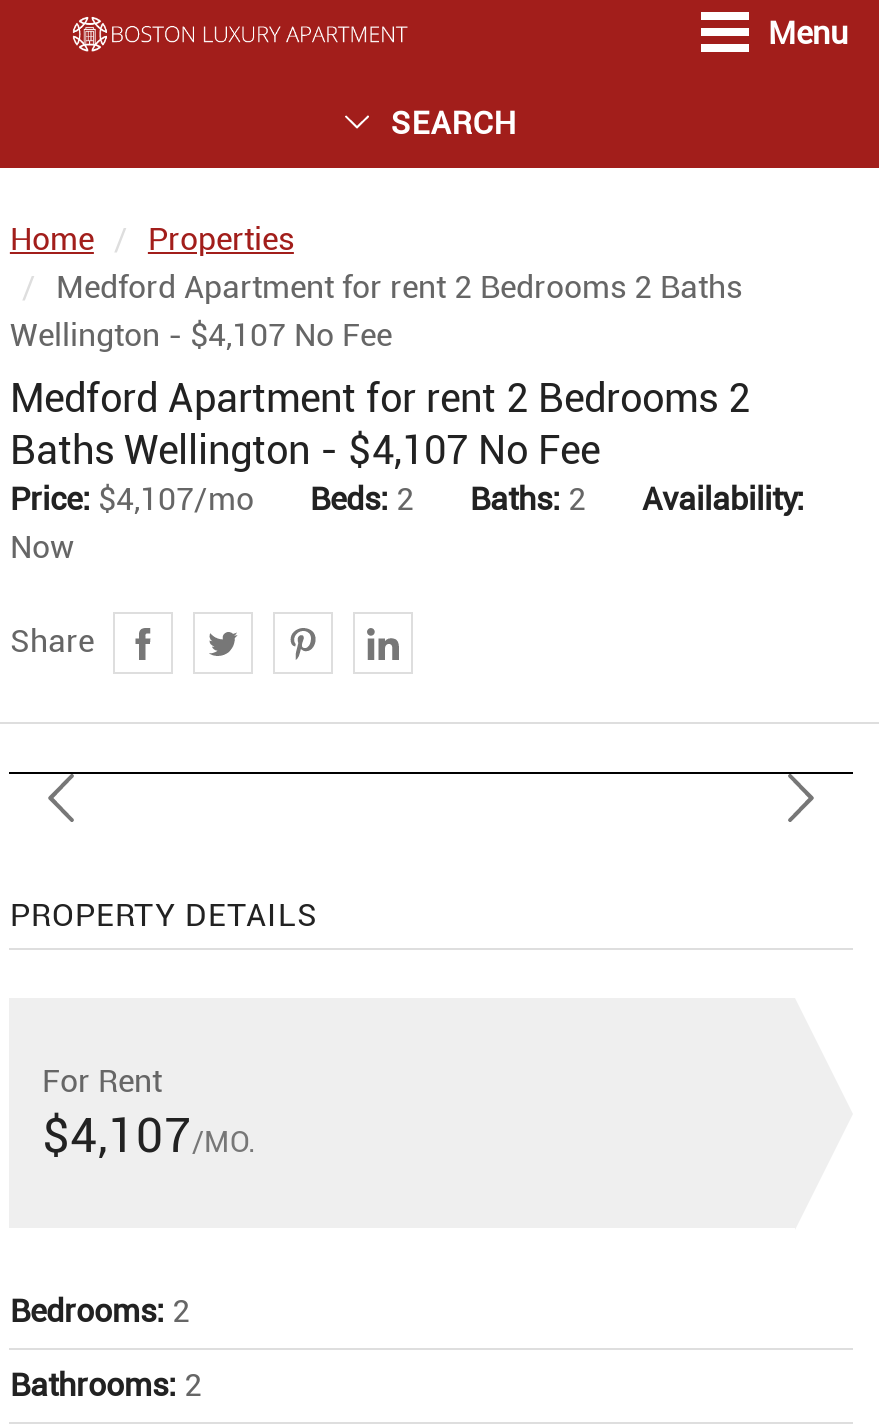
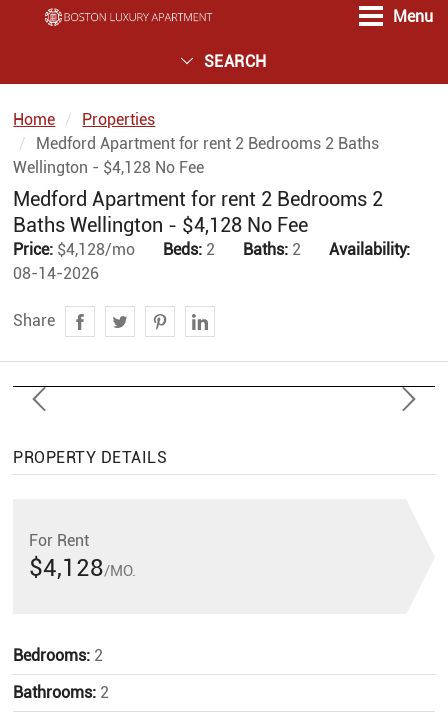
- Wellington - $4,107 No Fee
+ Wellington - $4,128 No Fee

- Baths Wellington - $4,107 No Fee
+ Baths Wellington - $4,128 No Fee

- Price: $4,107/mo Beds: 2 Baths: 2 Availability:
+ Price: $4,128/mo Beds: 2 Baths: 2 Availability:

- Now
+ 08-14-2026

- $4,107/MO.
+ $4,128/MO.
